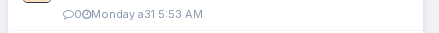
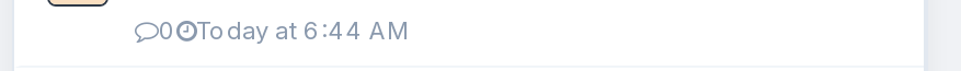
- 0 Monday a31 5:53 AM
+ 0 Today at 6:44 AM
